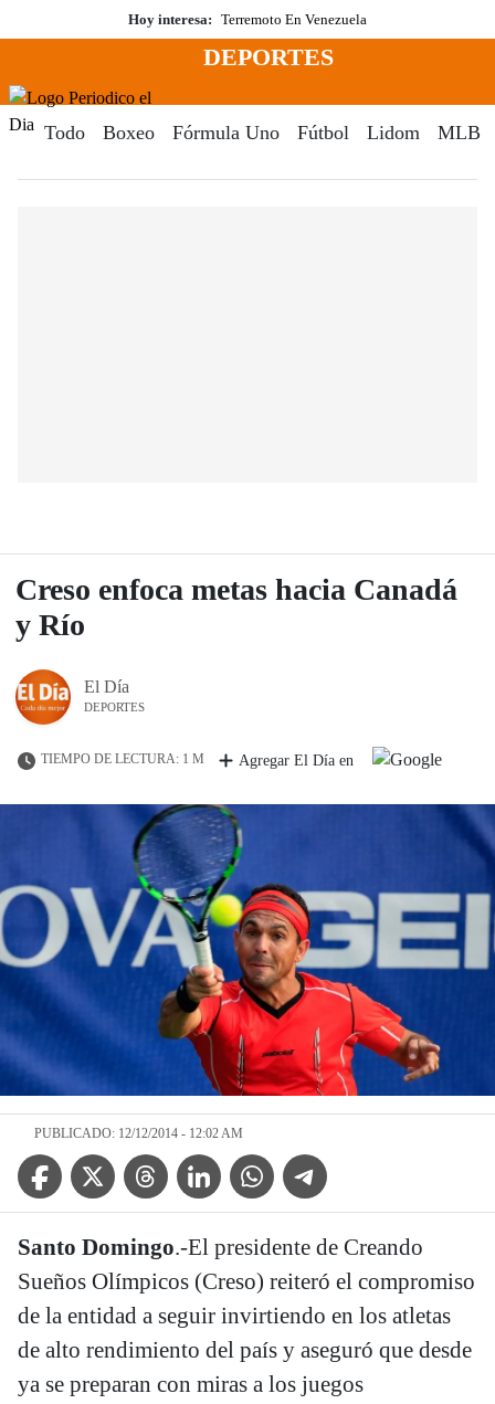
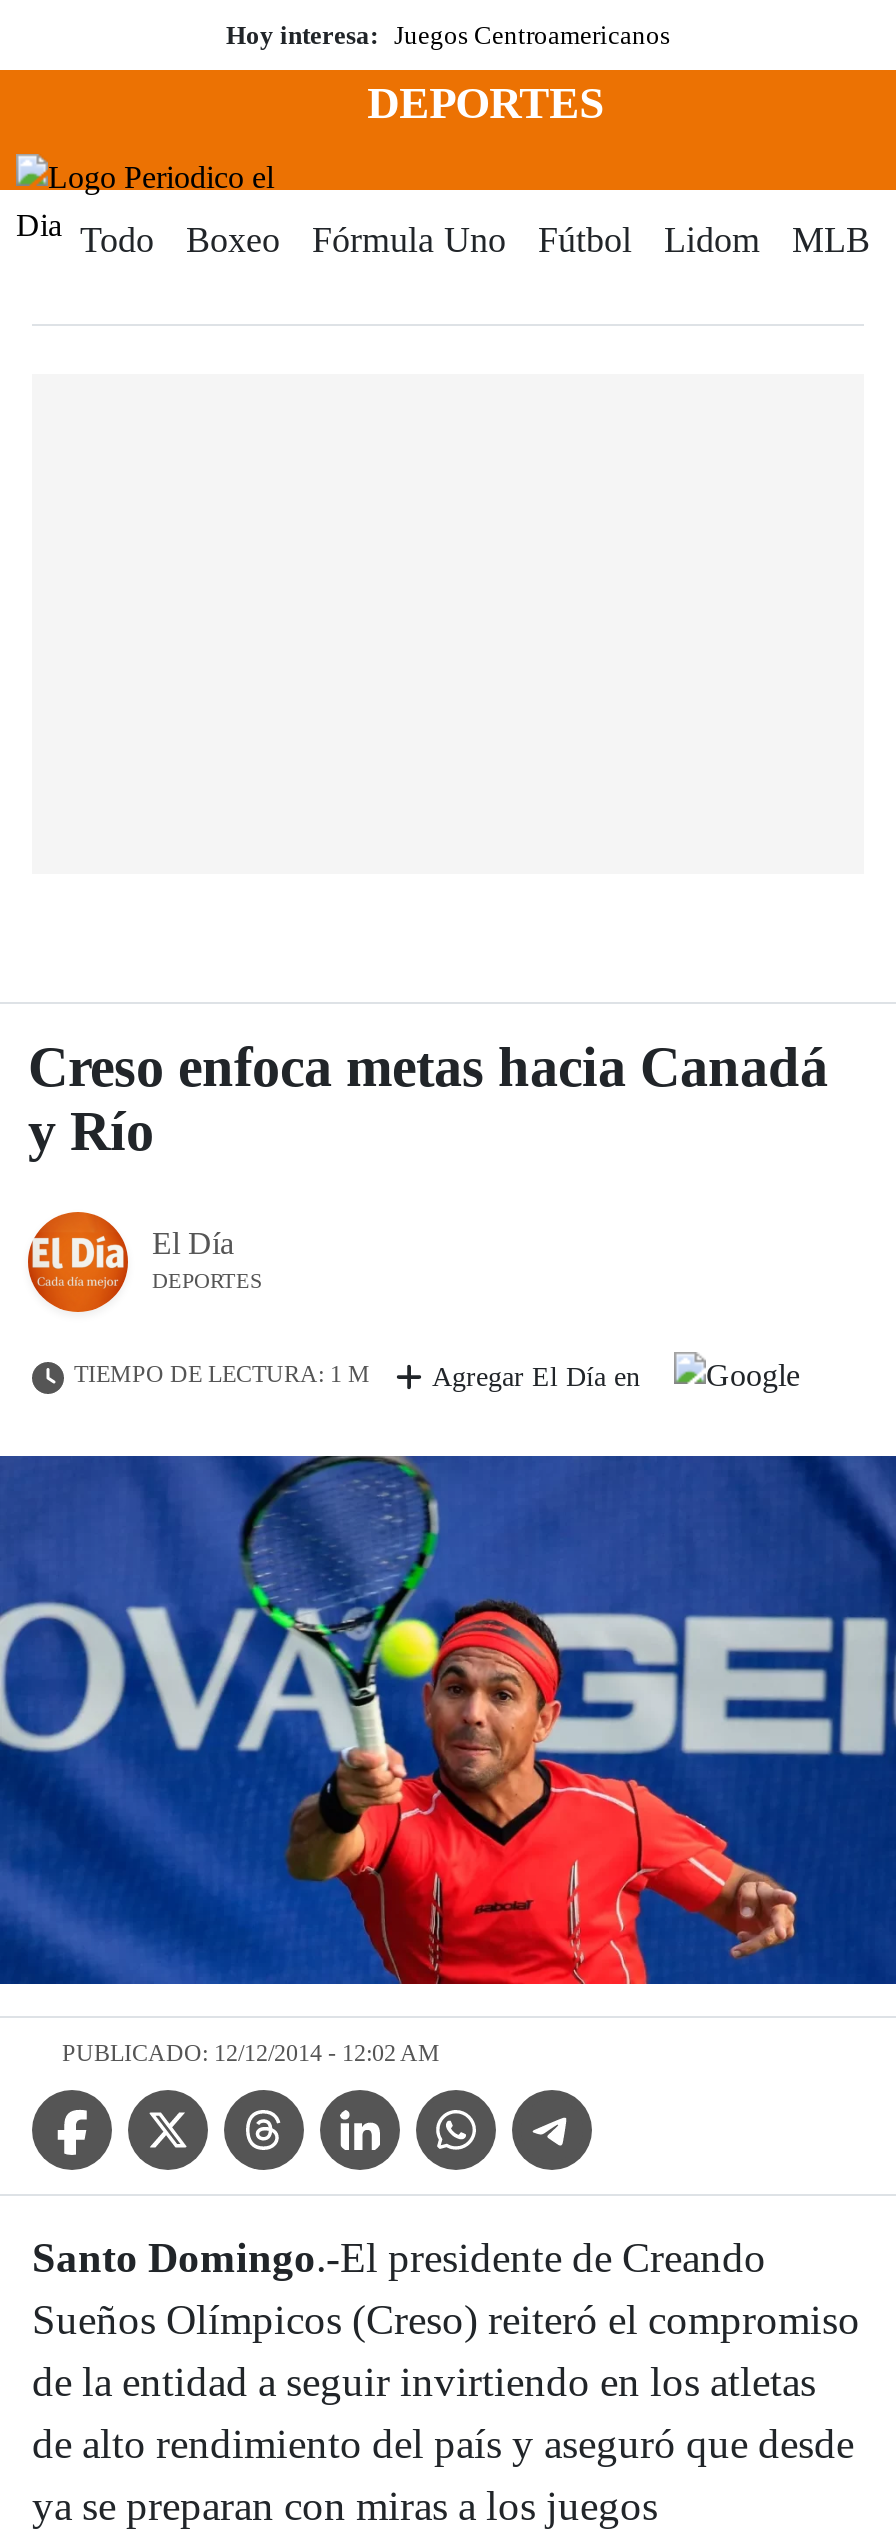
- Hoy interesa: Terremoto En Venezuela
+ Hoy interesa: Juegos Centroamericanos
